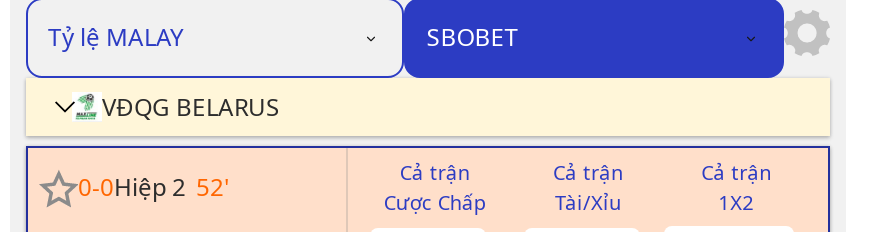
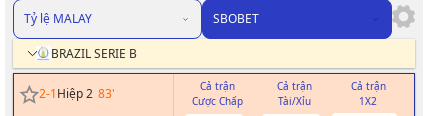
- VĐQG BELARUS
+ BRAZIL SERIE B

- 0-0Hiệp 2 52'
+ 2-1Hiệp 2 83'
